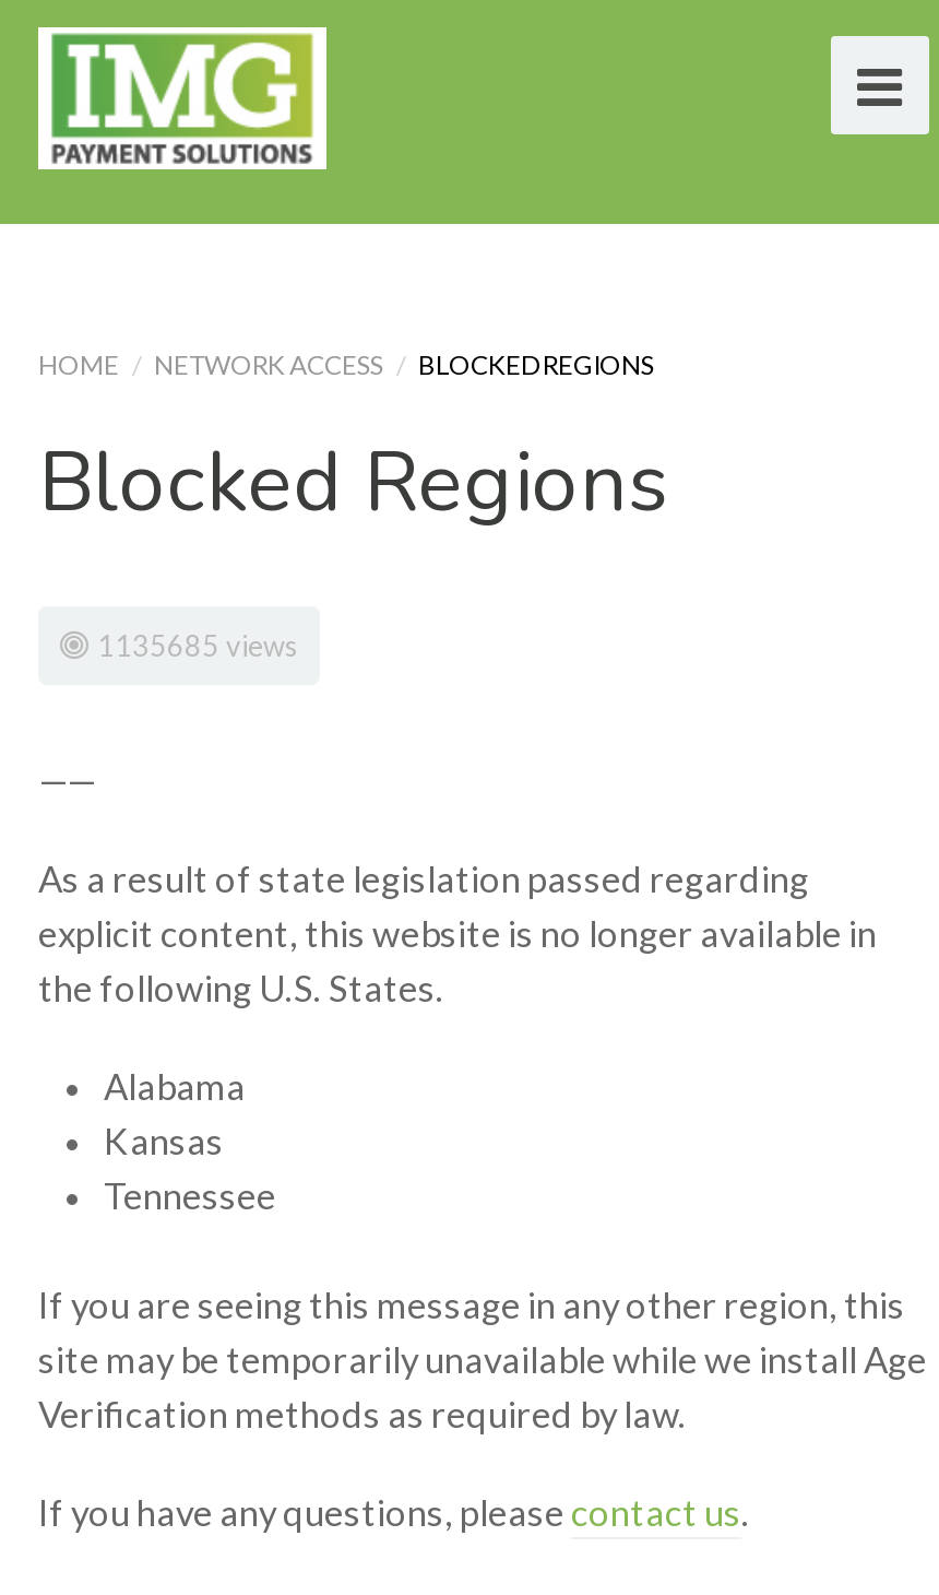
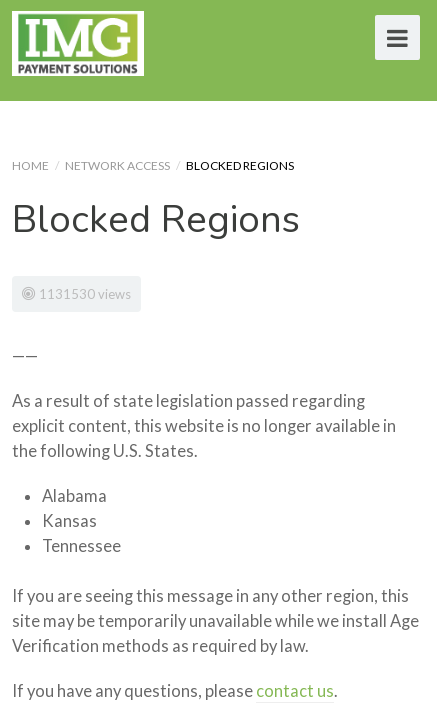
- 1135685 views
+ 1131530 views
